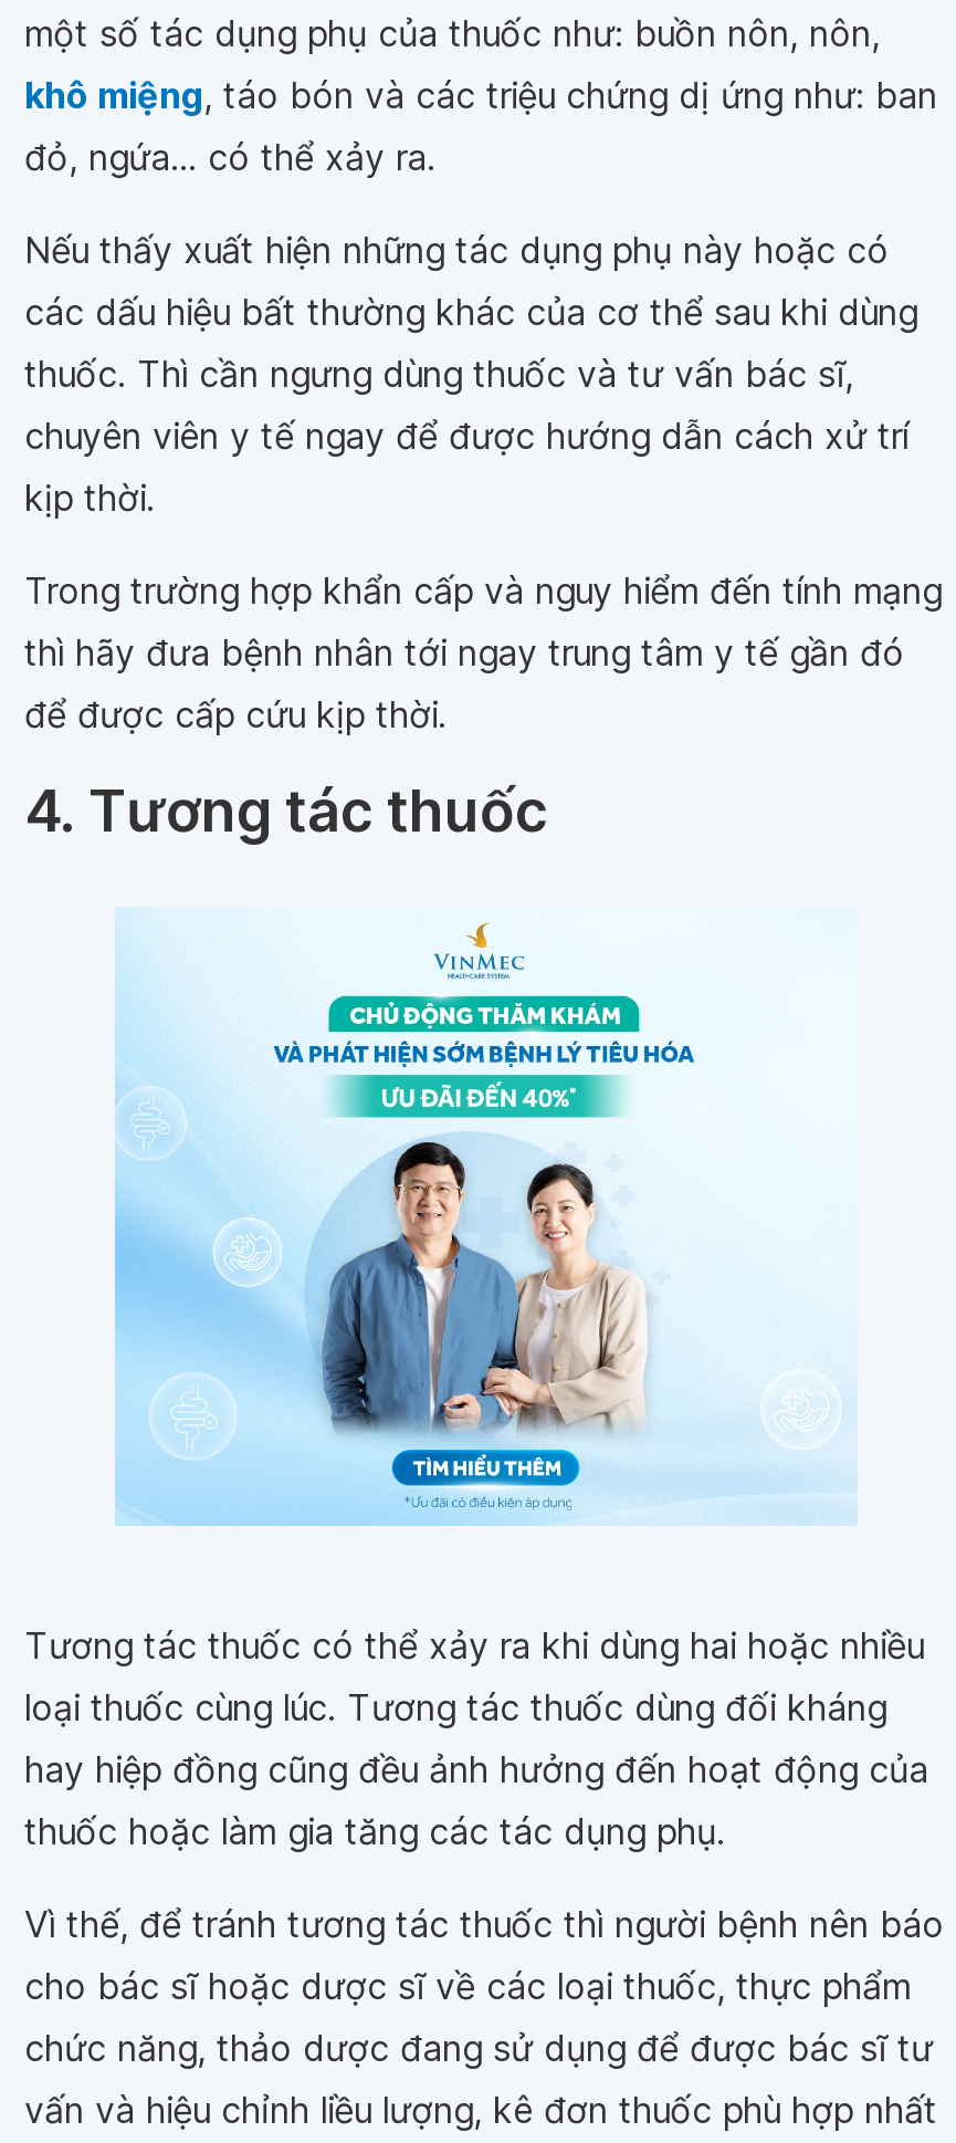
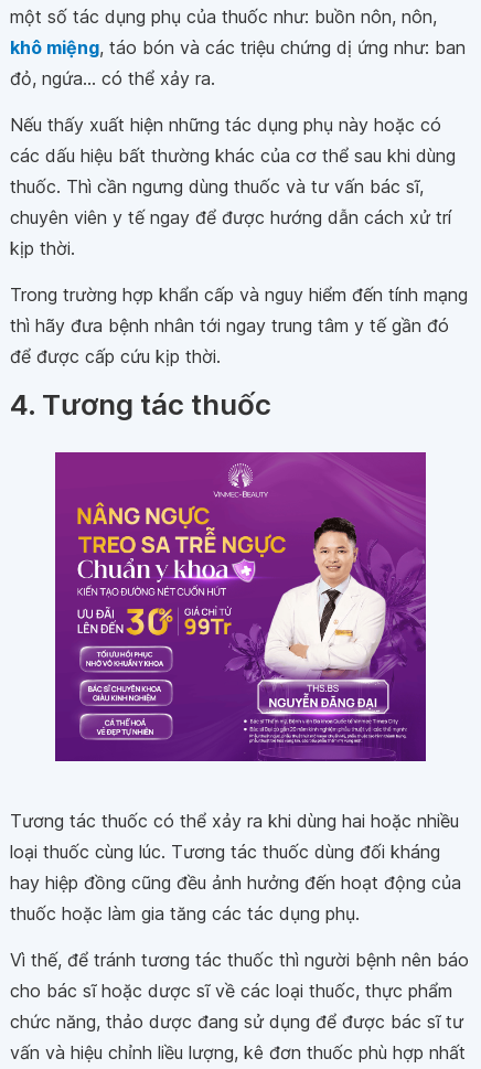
- [image]
+ [image]
